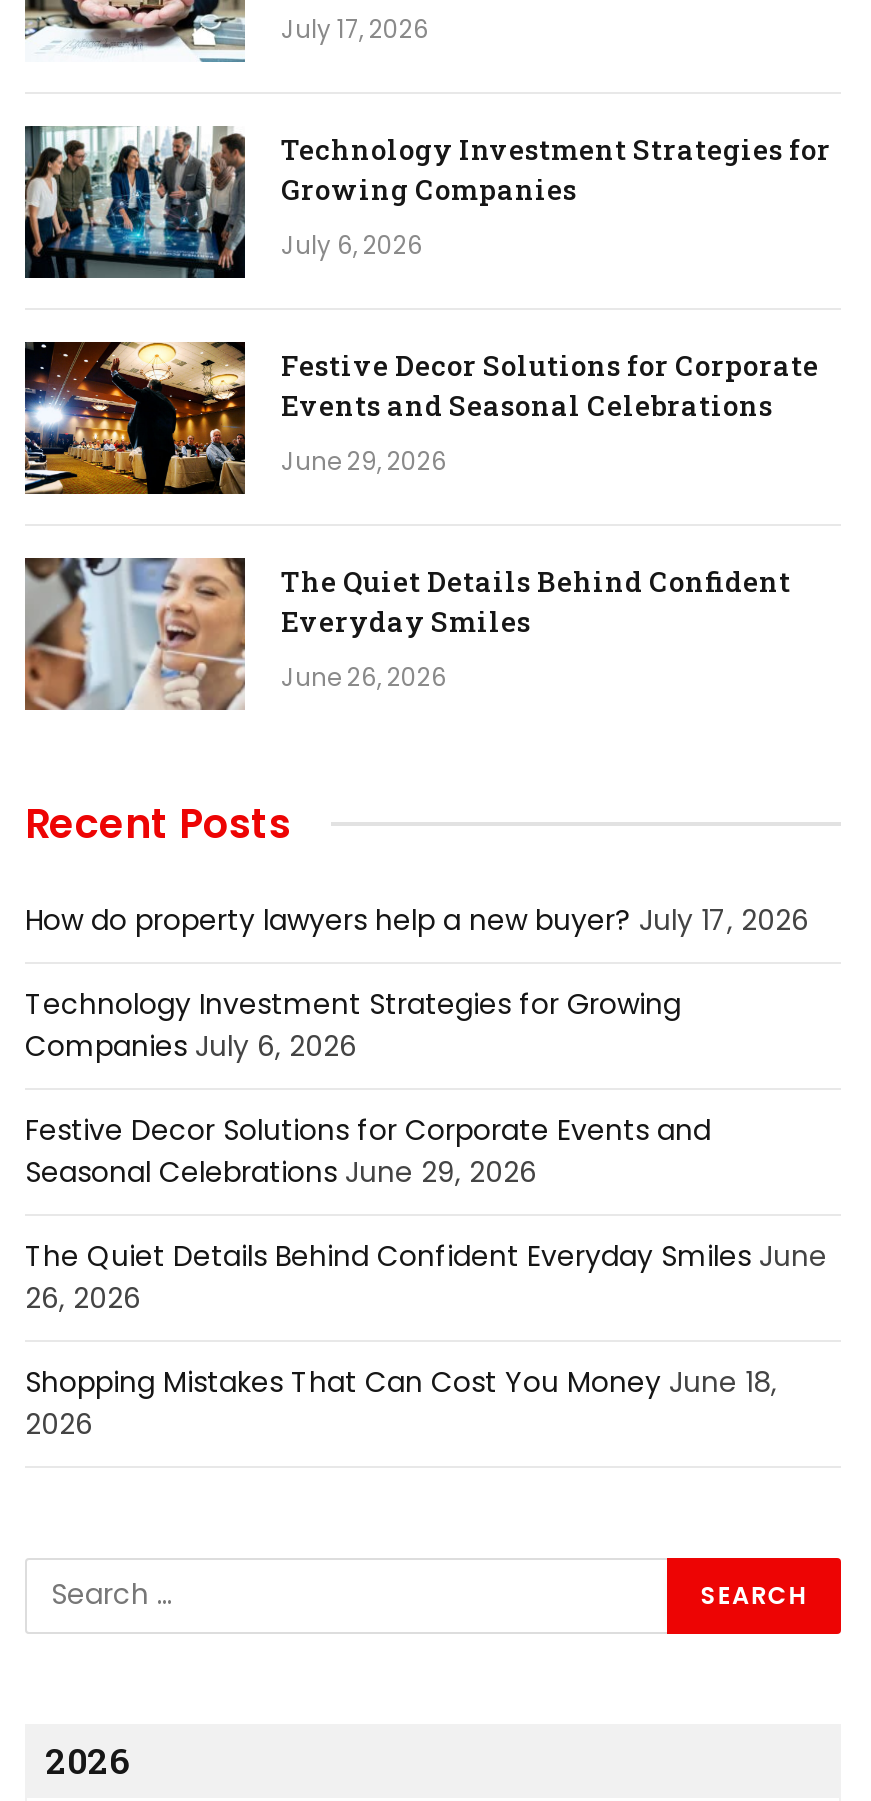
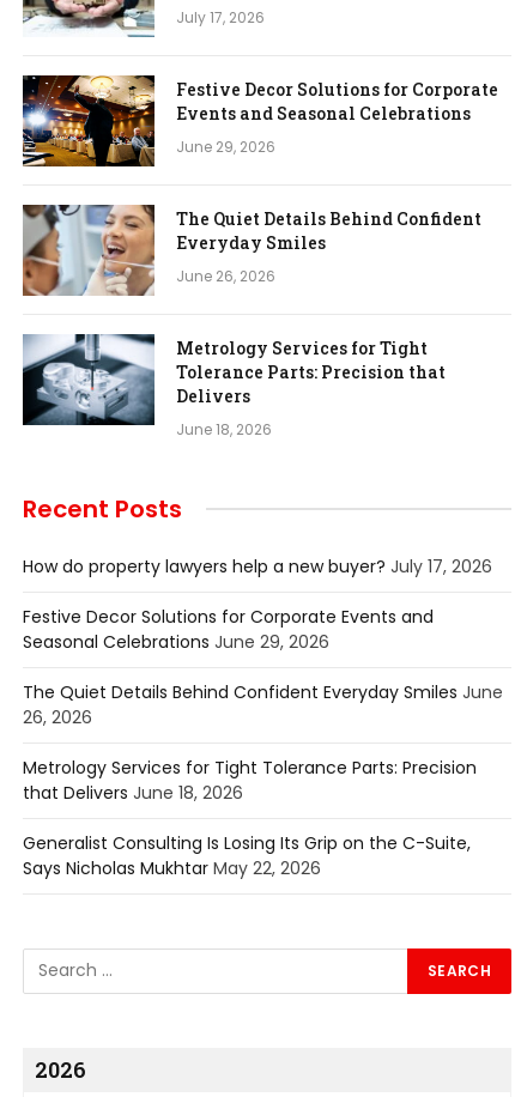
- [image]
- Technology Investment Strategies for
- Growing Companies
- July 6, 2026

moved up: [image] | Festive Decor Solutions for Corporate | Events and Seasonal Celebrations | June 29, 2026 | The Quiet Details Behind Confident | Everyday Smiles | June 26, 2026

+ [image]
+ Metrology Services for Tight
+ Tolerance Parts: Precision that
+ Delivers
+ June 18, 2026

- Technology Investment Strategies for Growing
- Companies July 6, 2026

moved up: Festive Decor Solutions for Corporate Events and | Seasonal Celebrations June 29, 2026 | The Quiet Details Behind Confident Everyday Smiles June | 26, 2026

- Shopping Mistakes That Can Cost You Money June 18,
- 2026
+ Metrology Services for Tight Tolerance Parts: Precision
+ that Delivers June 18, 2026
+ Generalist Consulting Is Losing Its Grip on the C-Suite,
+ Says Nicholas Mukhtar May 22, 2026
